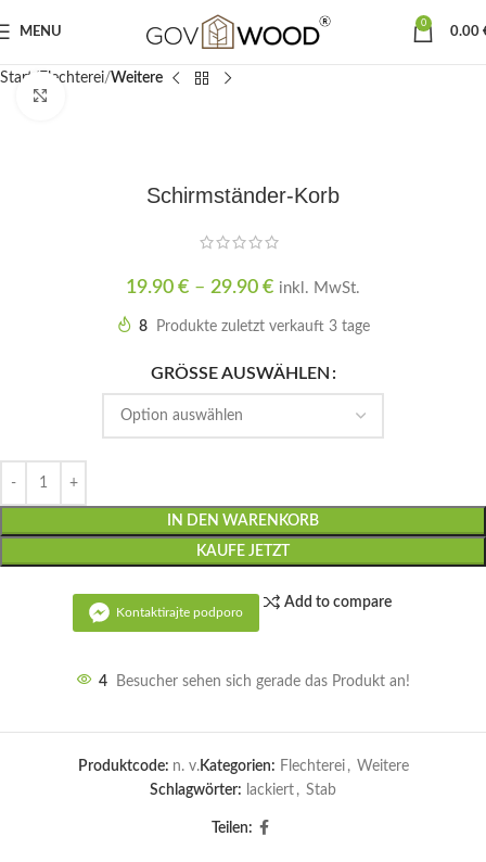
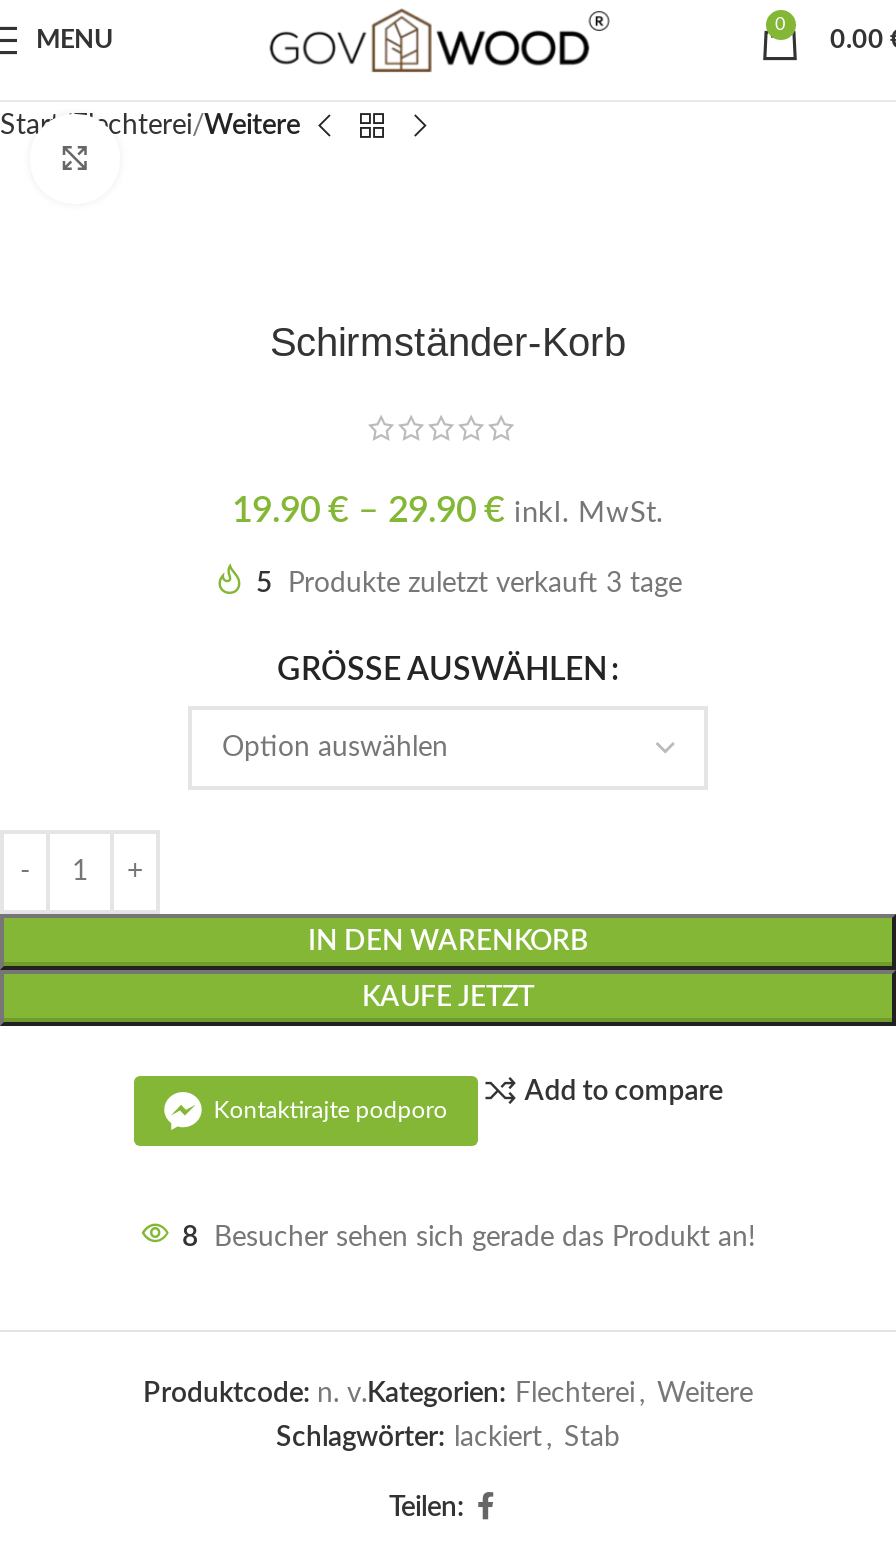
- 8 Produkte zuletzt verkauft 3 tage
+ 5 Produkte zuletzt verkauft 3 tage

- 4 Besucher sehen sich gerade das Produkt an!
+ 8 Besucher sehen sich gerade das Produkt an!
